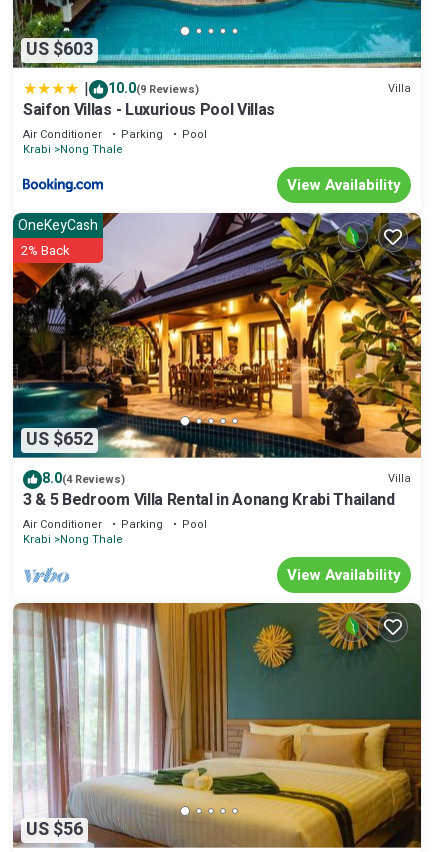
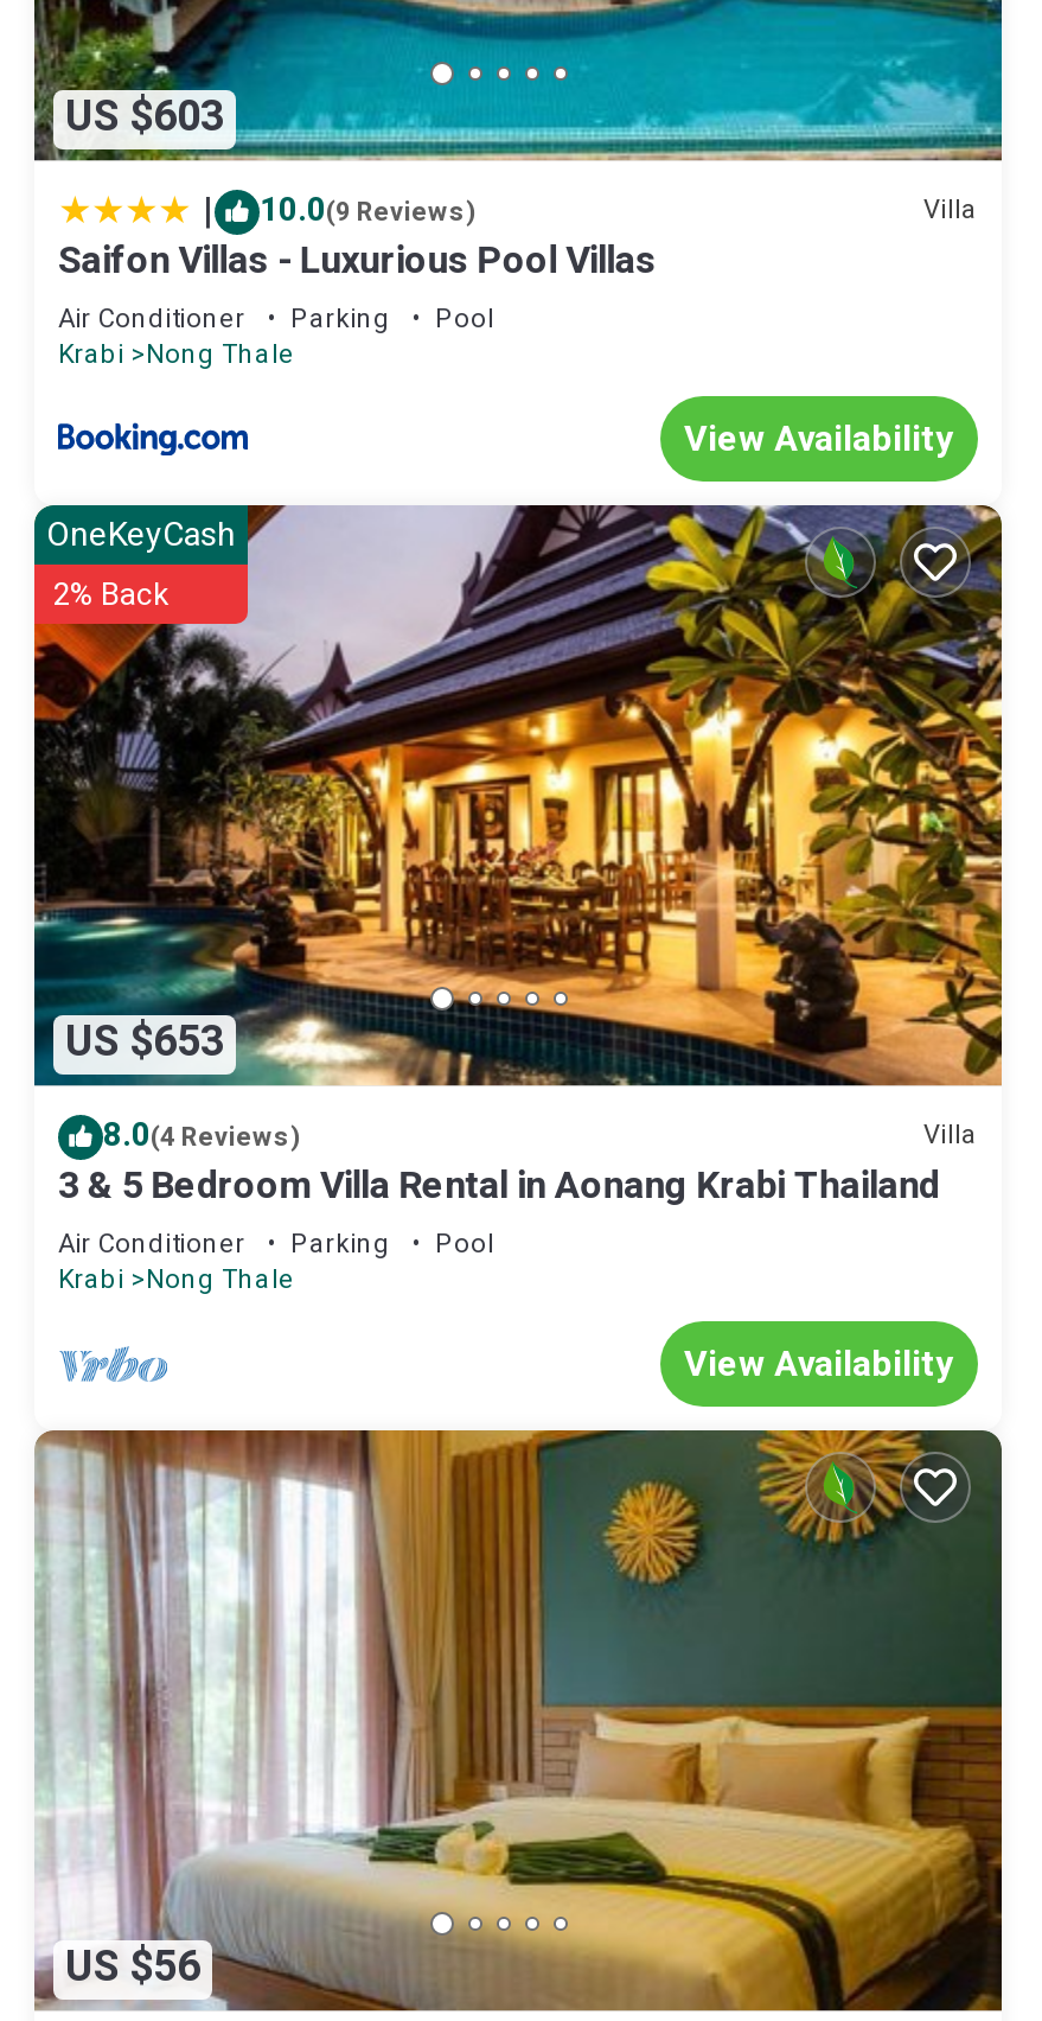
- US $652
+ US $653
